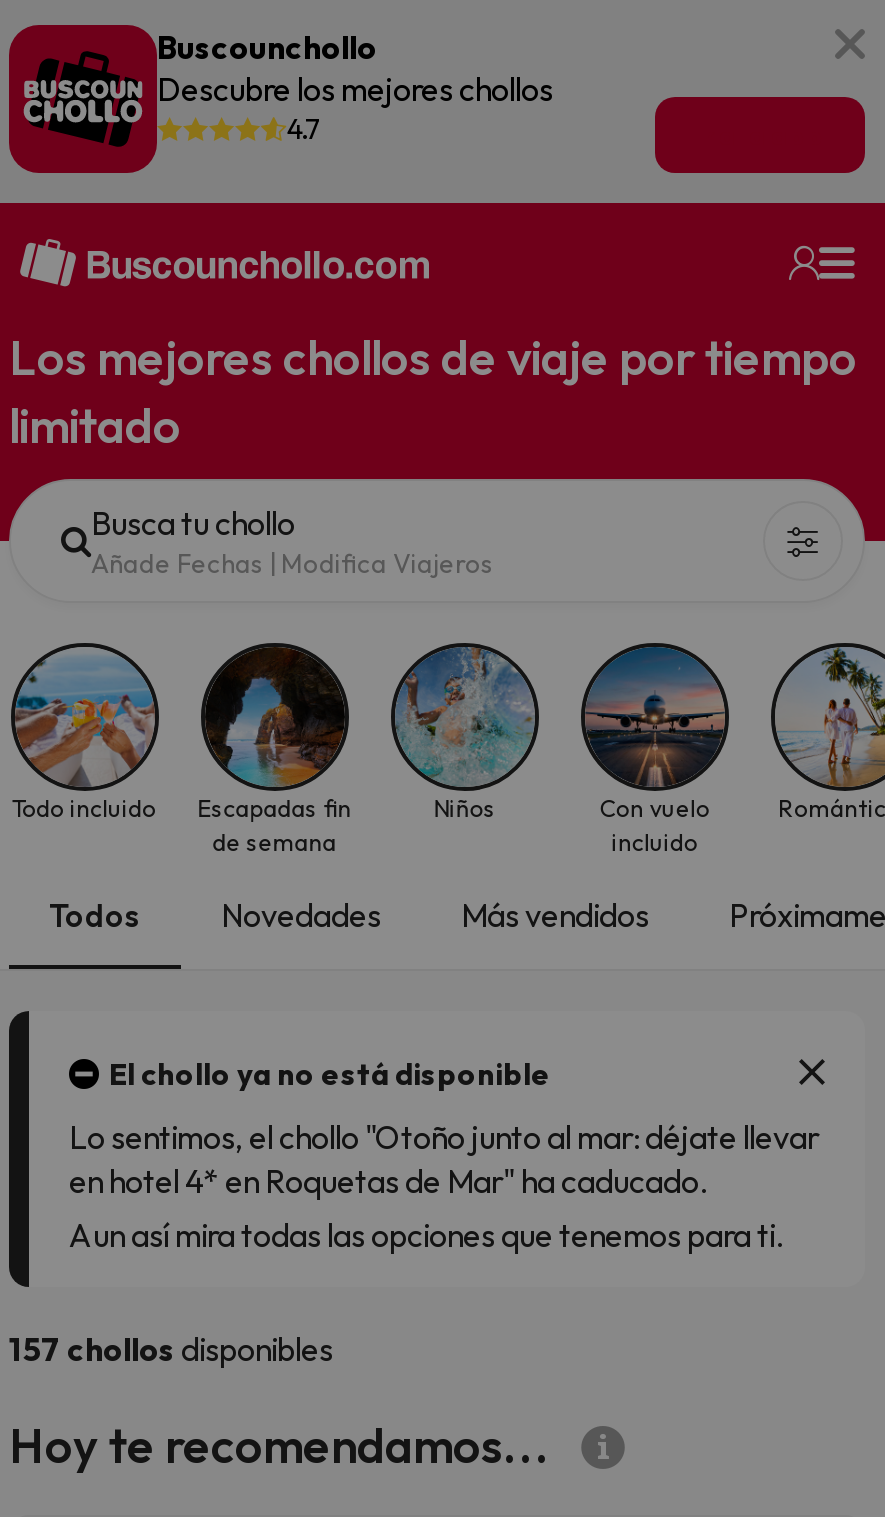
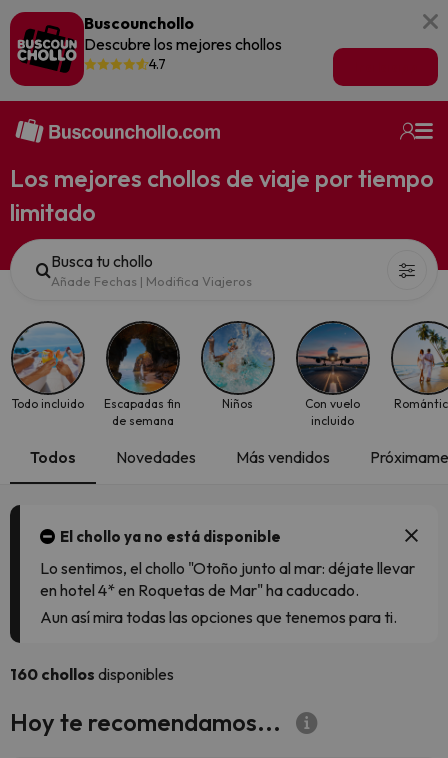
- 157 chollos disponibles
+ 160 chollos disponibles
